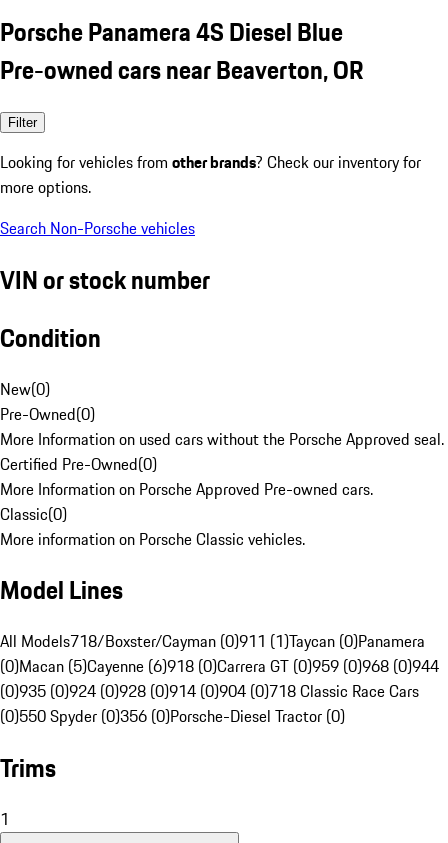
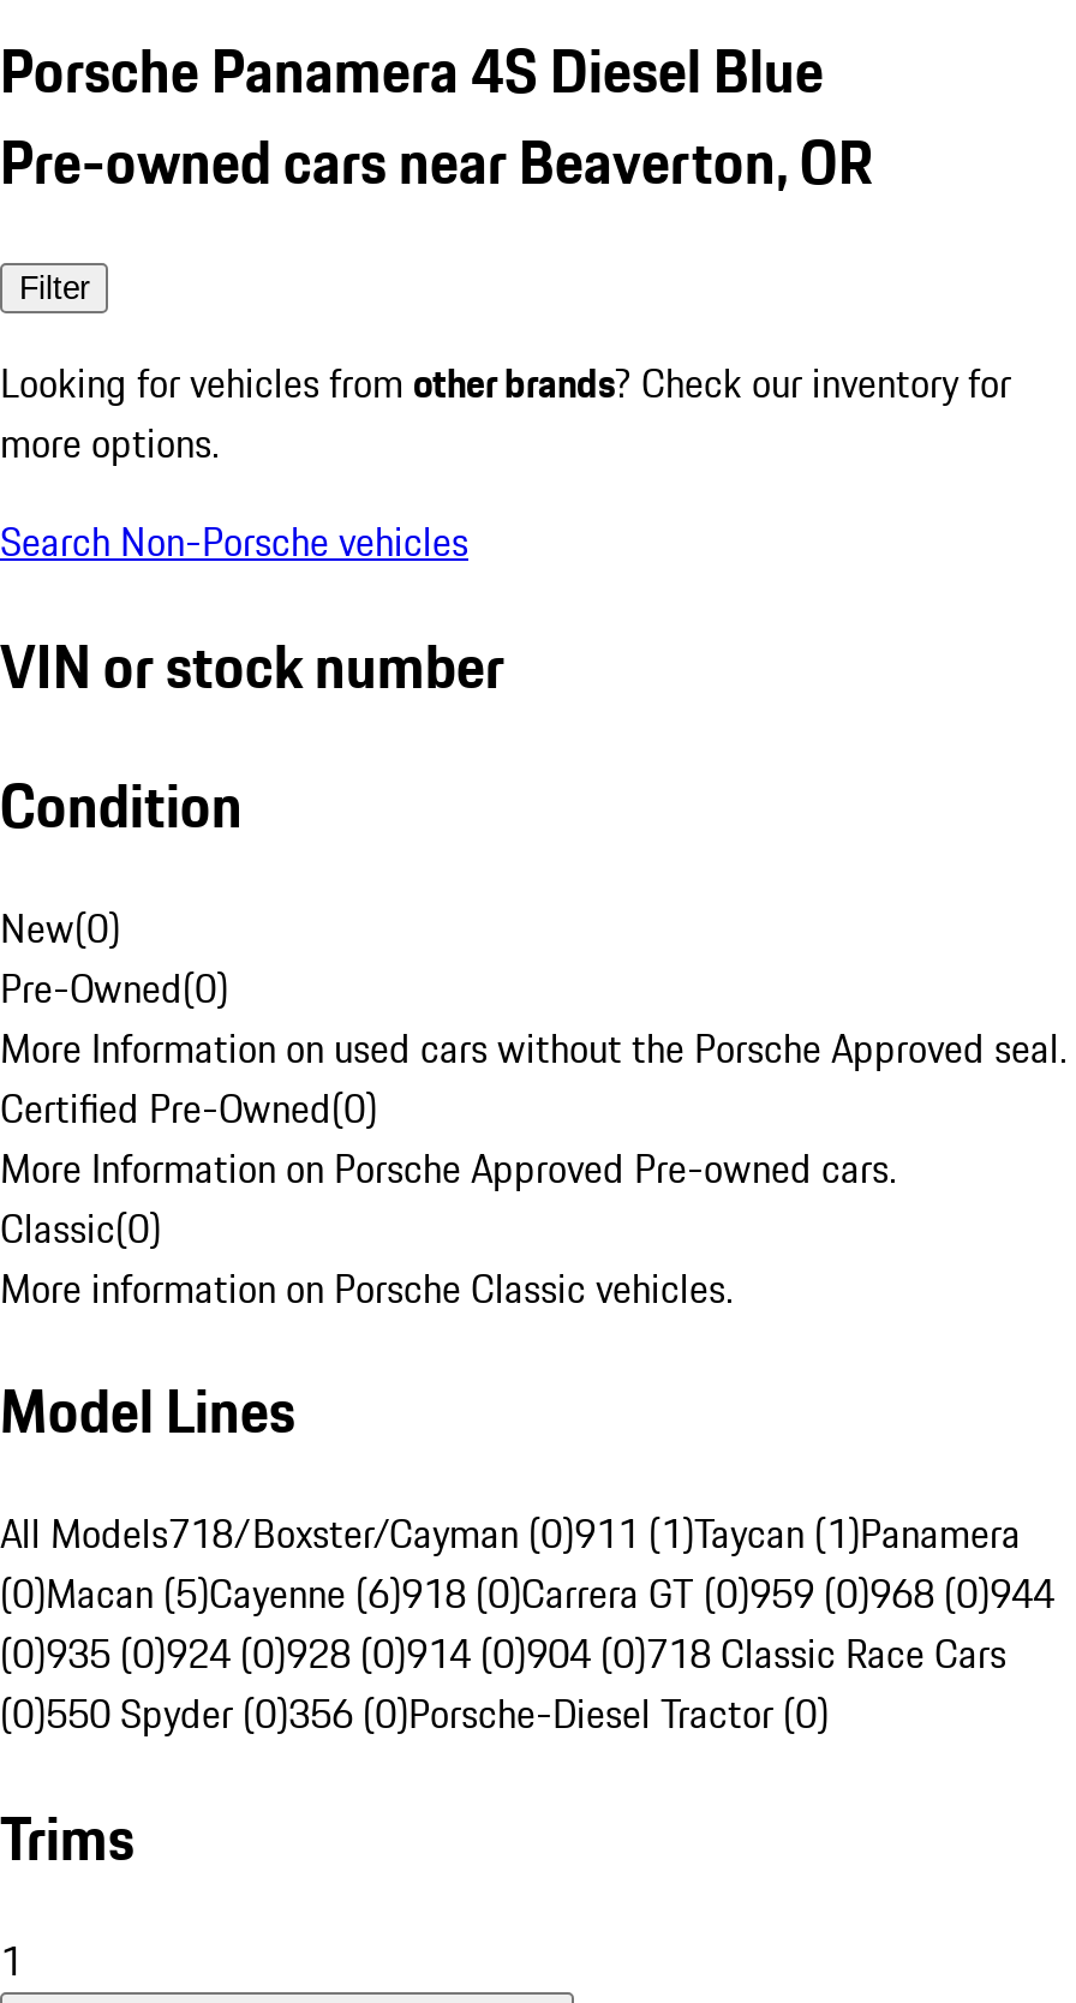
- All Models718/Boxster/Cayman (0)911 (1)Taycan (0)Panamera
+ All Models718/Boxster/Cayman (0)911 (1)Taycan (1)Panamera
